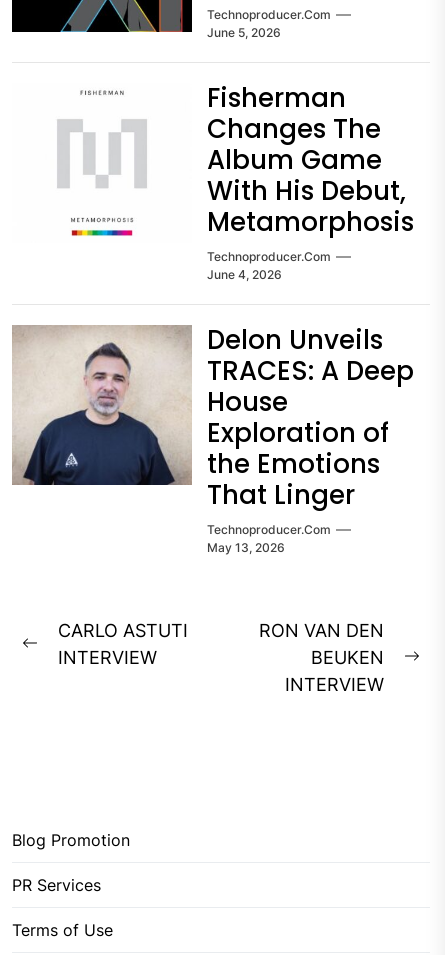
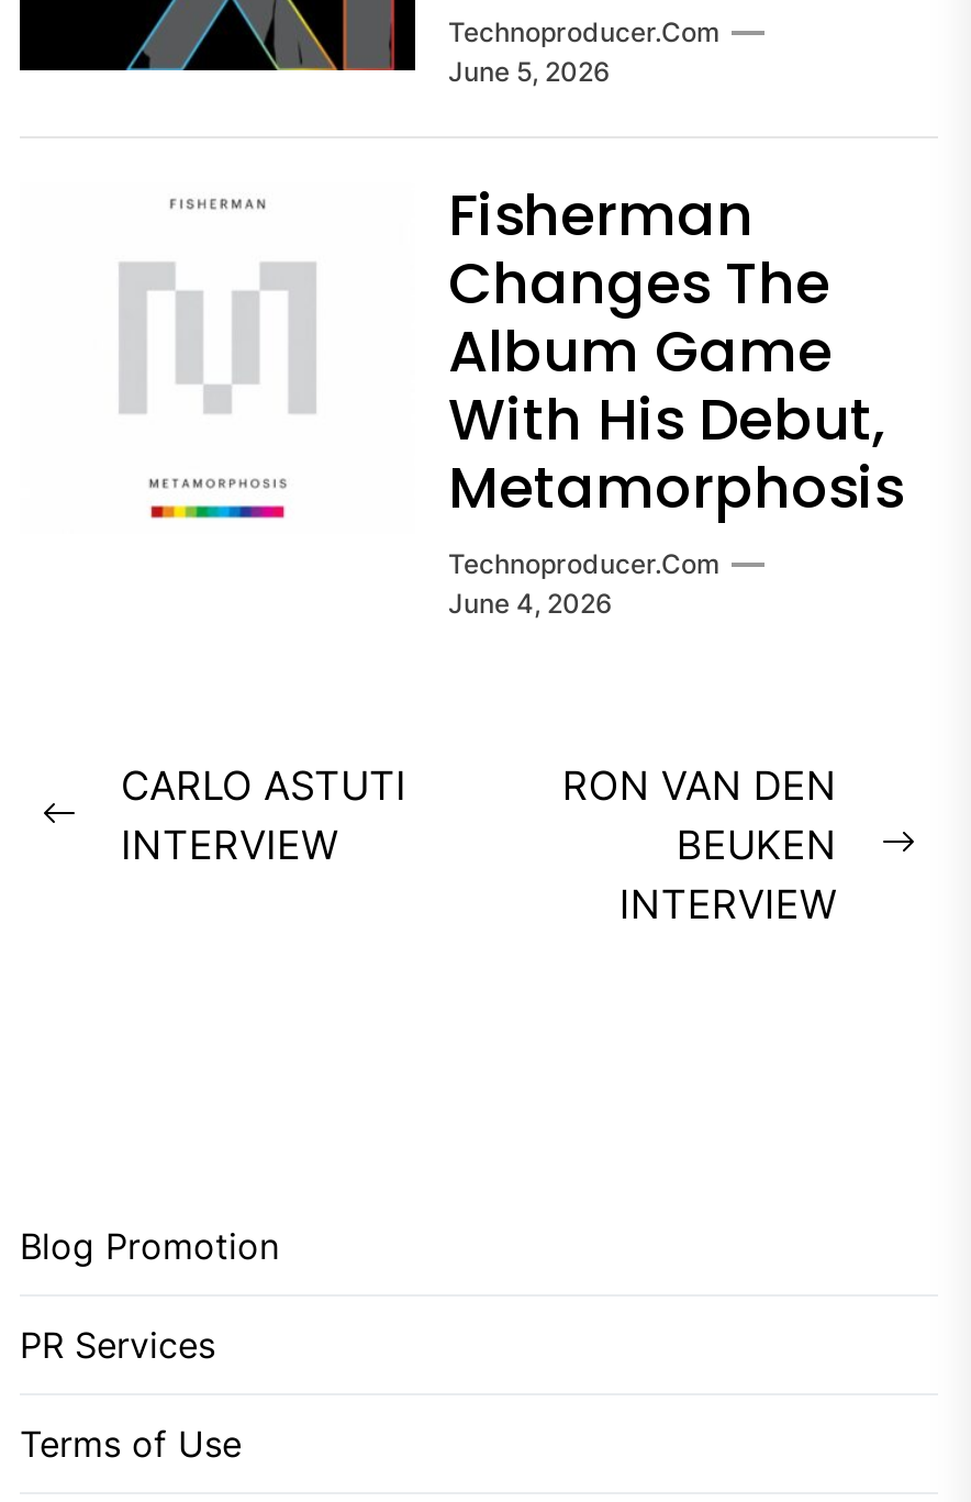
- [image]
- Delon Unveils
- TRACES: A Deep
- House
- Exploration of
- the Emotions
- That Linger
- Technoproducer.com
- May 13, 2026
